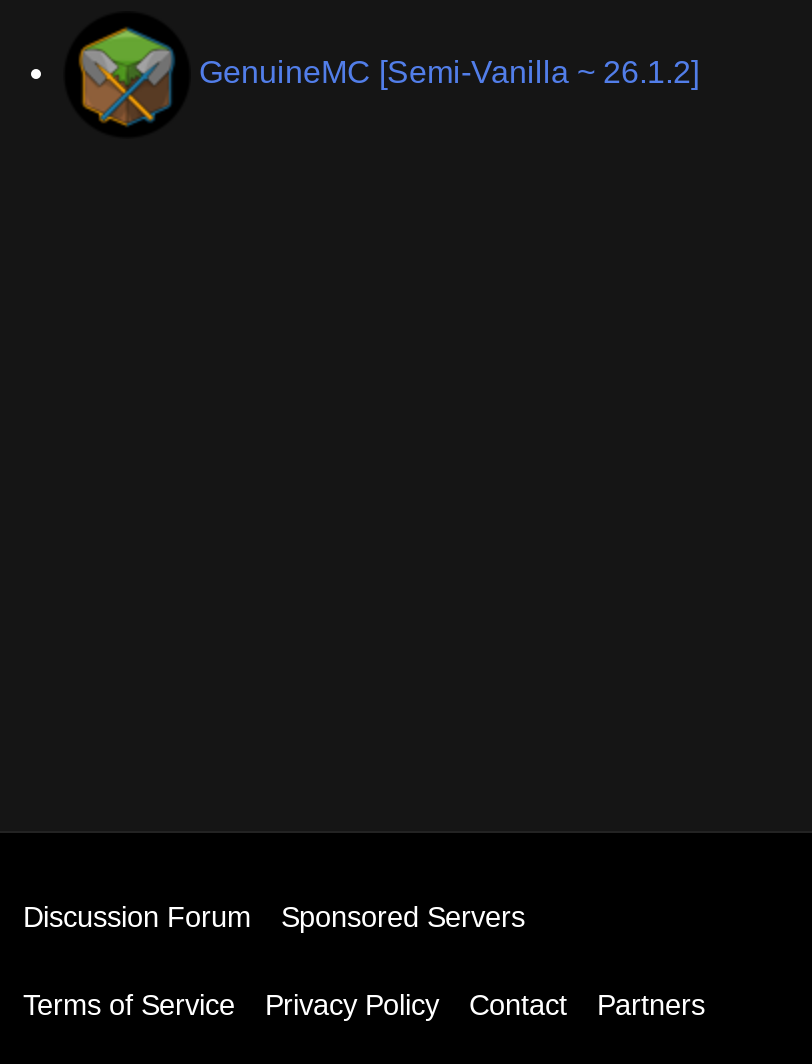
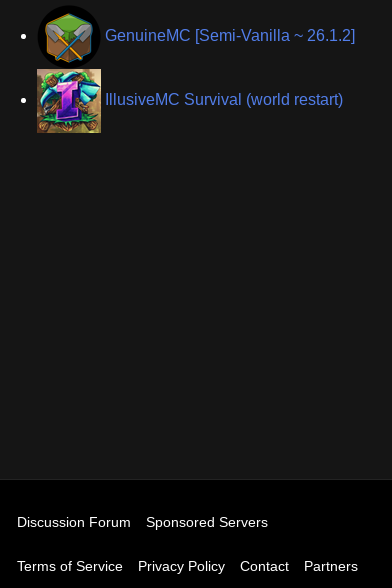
+ [image]
+ IllusiveMC Survival (world restart)
